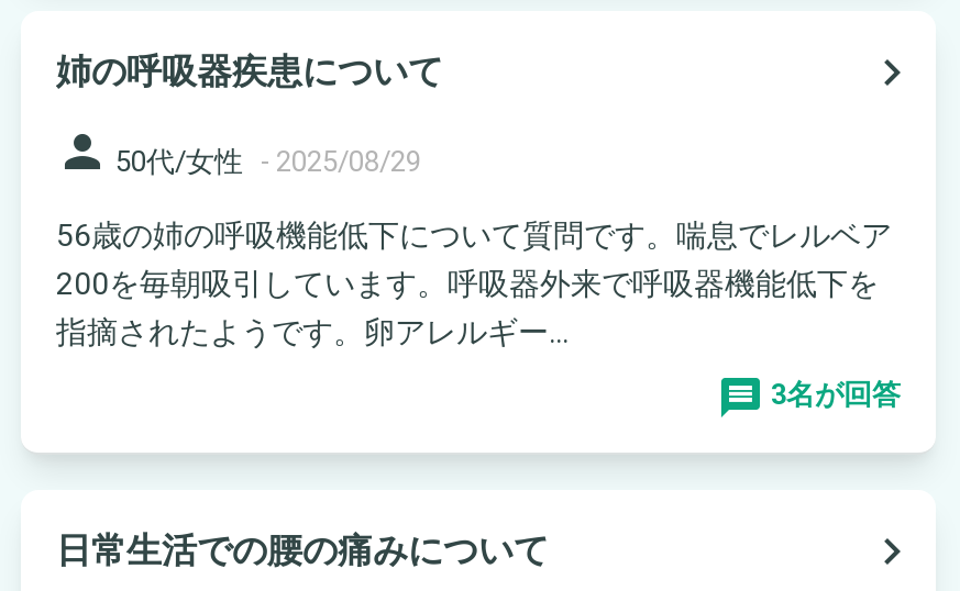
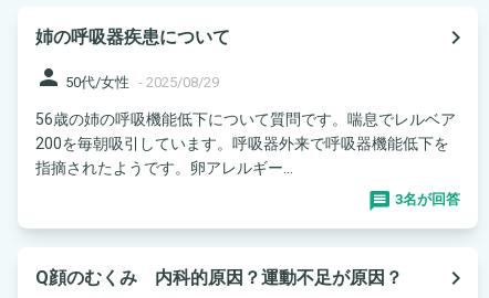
- 日常生活での腰の痛みについて
+ Q顔のむくみ 内科的原因？運動不足が原因？
